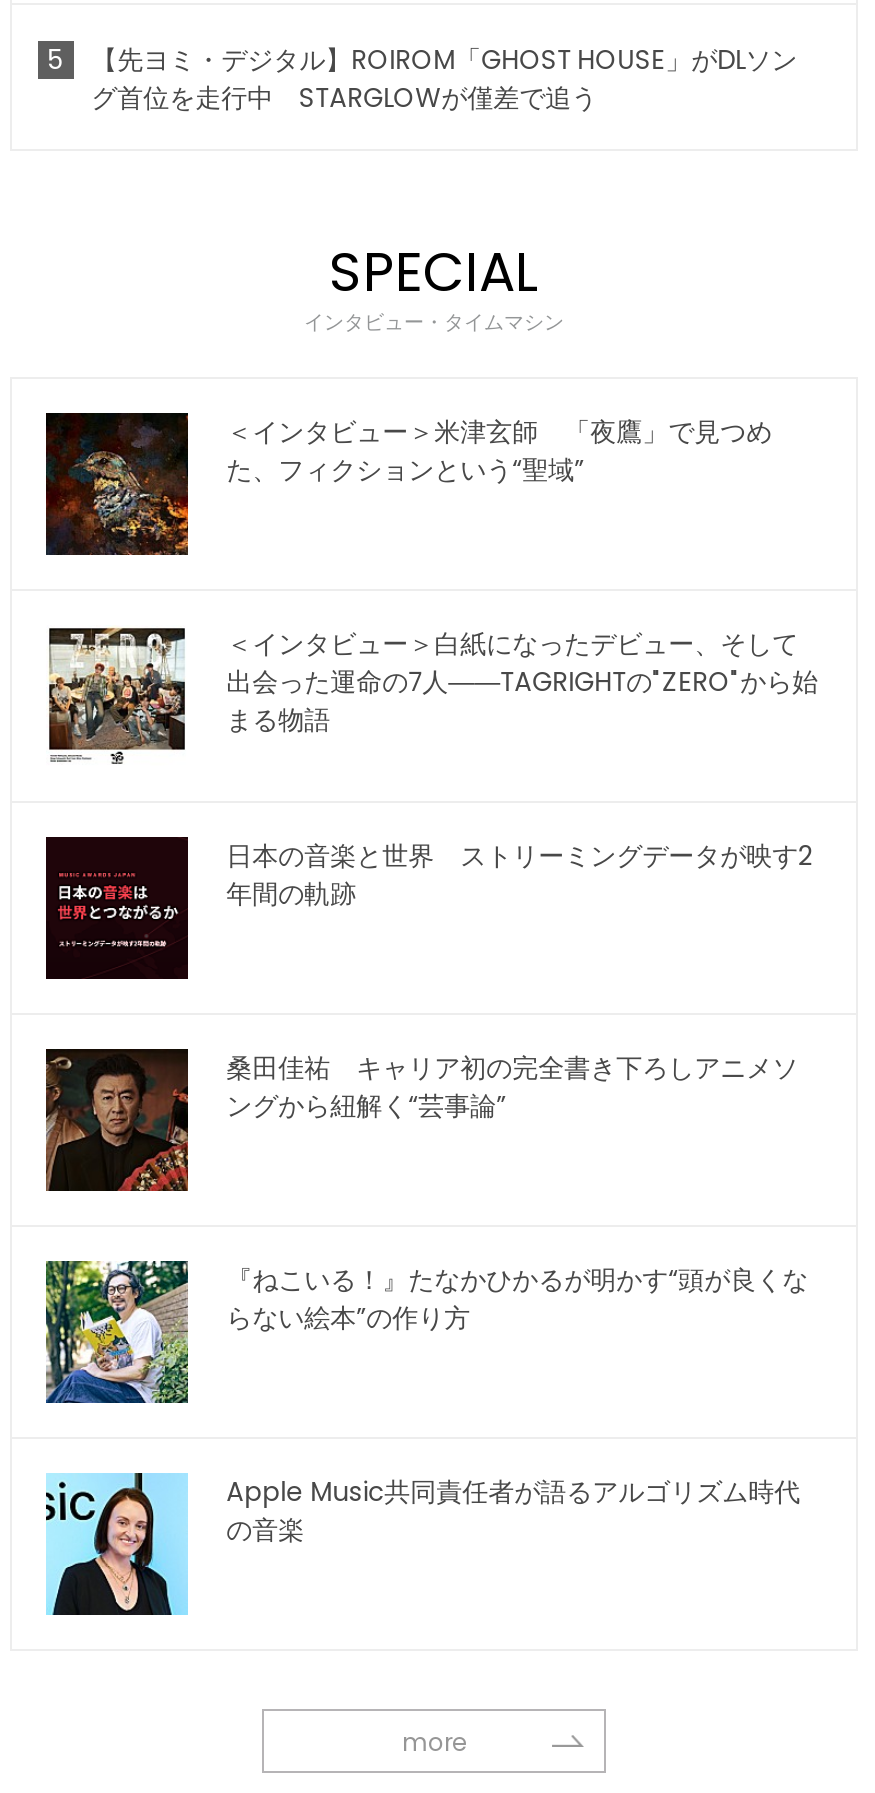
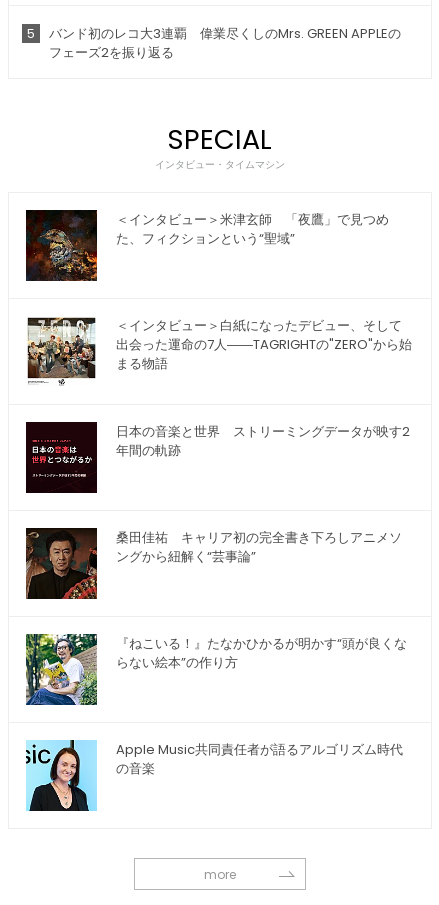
- 【先ヨミ・デジタル】ROIROM「GHOST HOUSE」がDLソン
- グ首位を走行中 STARGLOWが僅差で追う
+ バンド初のレコ大3連覇 偉業尽くしのMrs. GREEN APPLEの
+ フェーズ2を振り返る
